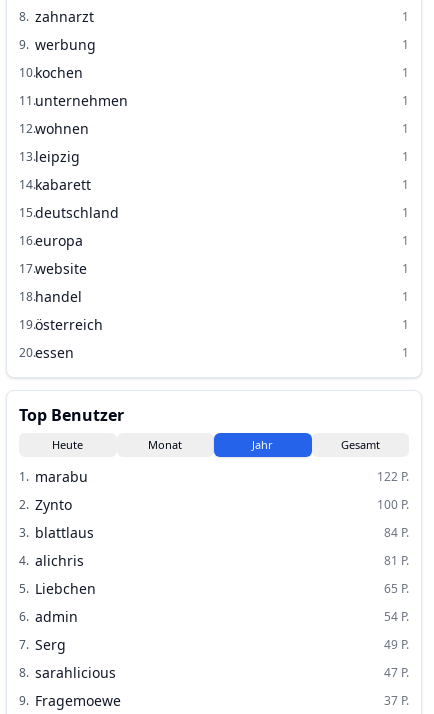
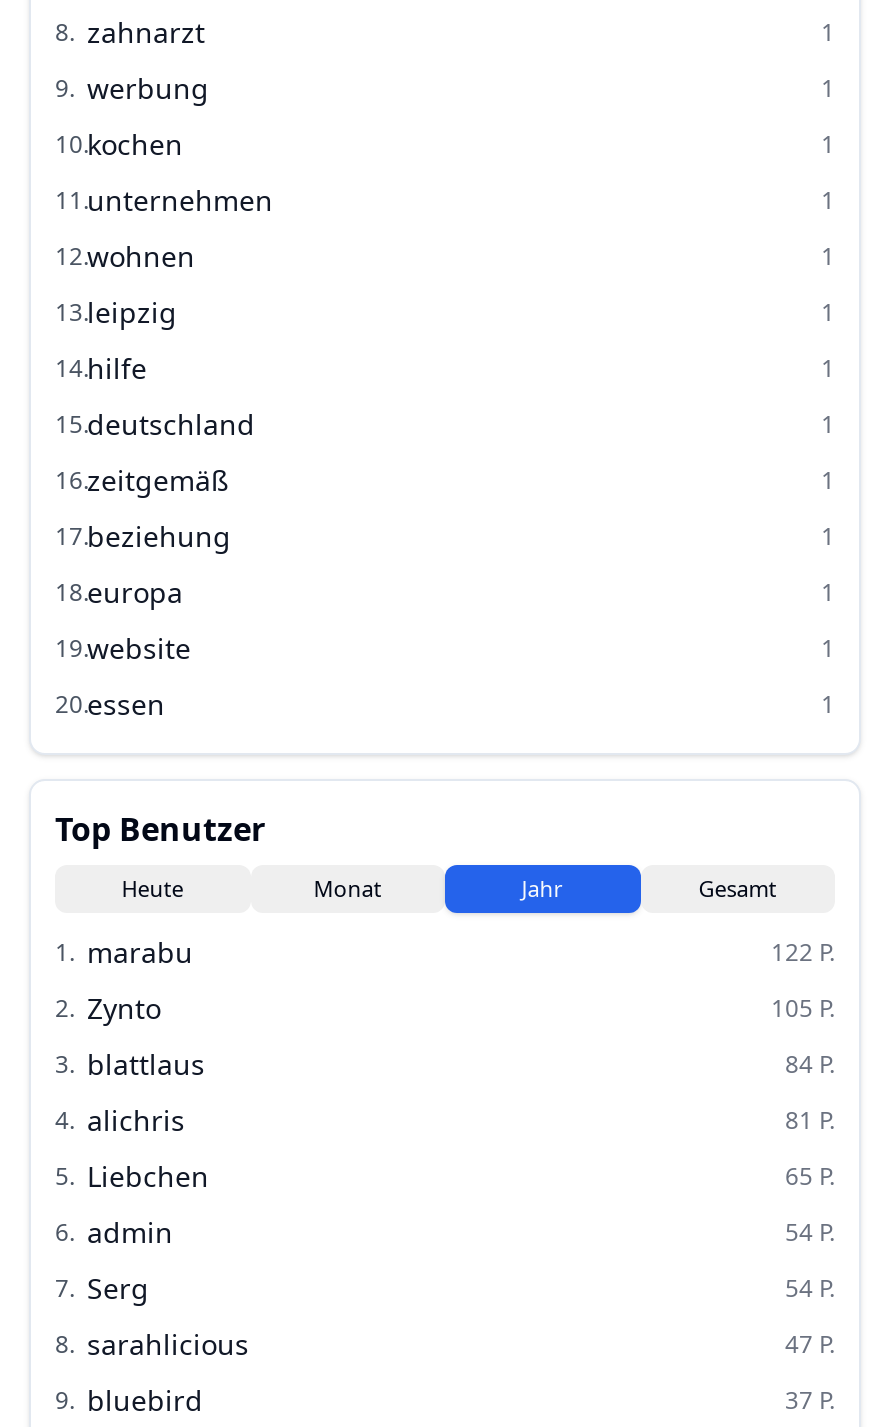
- 14.kabarett
+ 14.hilfe

- 16.europa
+ 16.zeitgemäß

- 17.website
+ 17.beziehung

- 18.handel
+ 18.europa

- 19.österreich
+ 19.website

- 100 P.
+ 105 P.

- 49 P.
+ 54 P.

- 9. Fragemoewe
+ 9. bluebird
